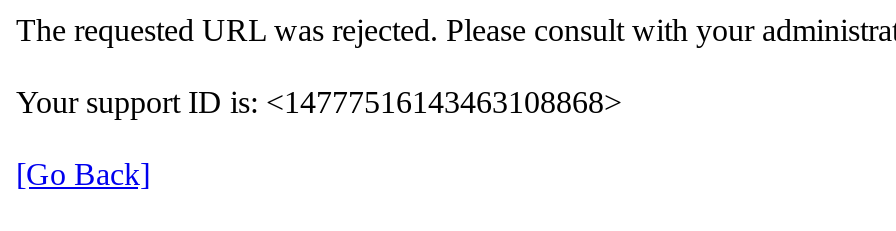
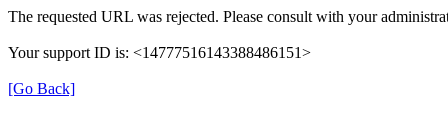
- Your support ID is: <14777516143463108868>
+ Your support ID is: <14777516143388486151>
